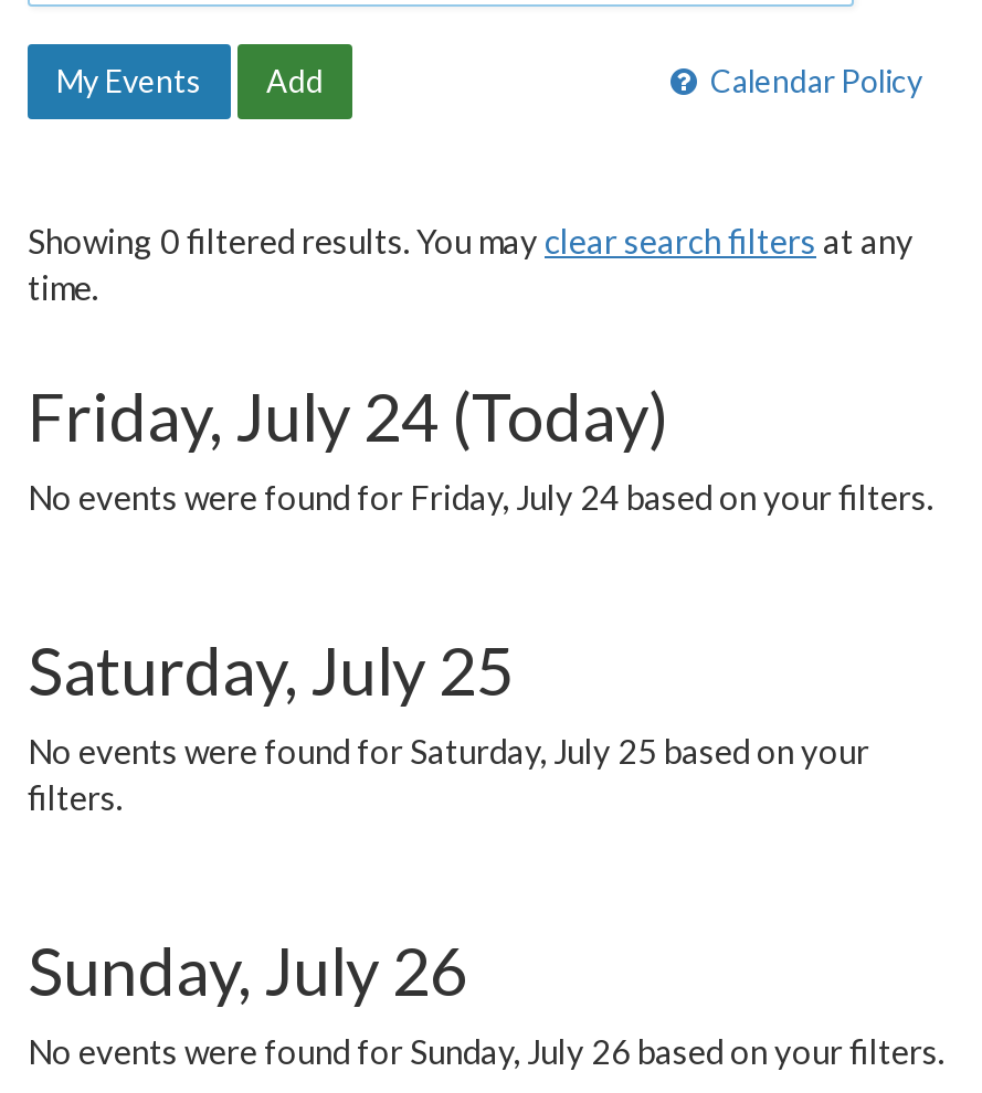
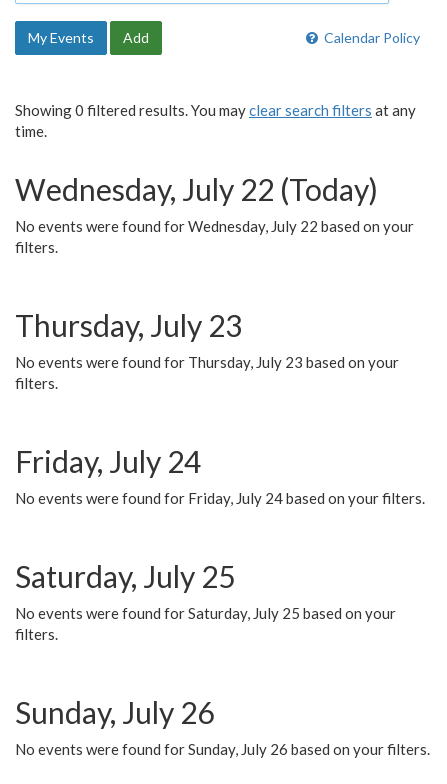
- Friday, July 24 (Today)
+ Wednesday, July 22 (Today)
+ No events were found for Wednesday, July 22 based on your
+ filters.
+ Thursday, July 23
+ No events were found for Thursday, July 23 based on your
+ filters.
+ Friday, July 24
